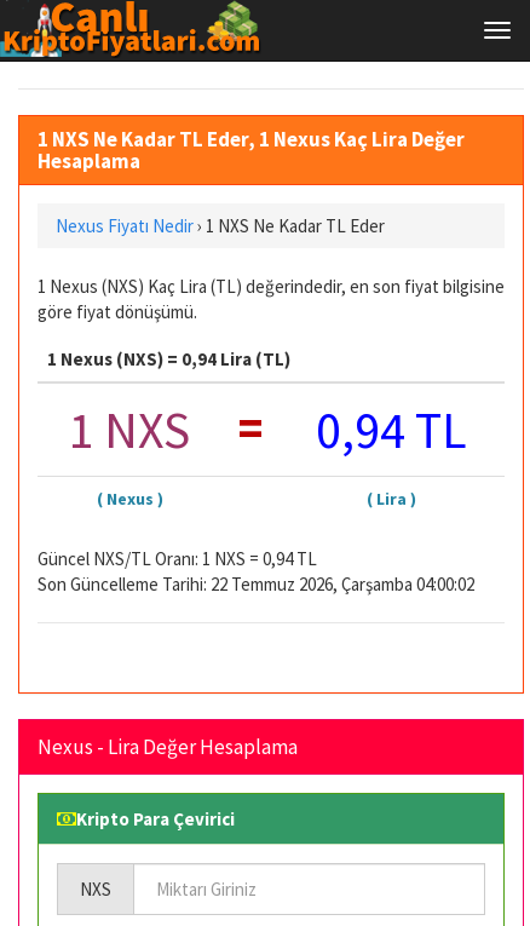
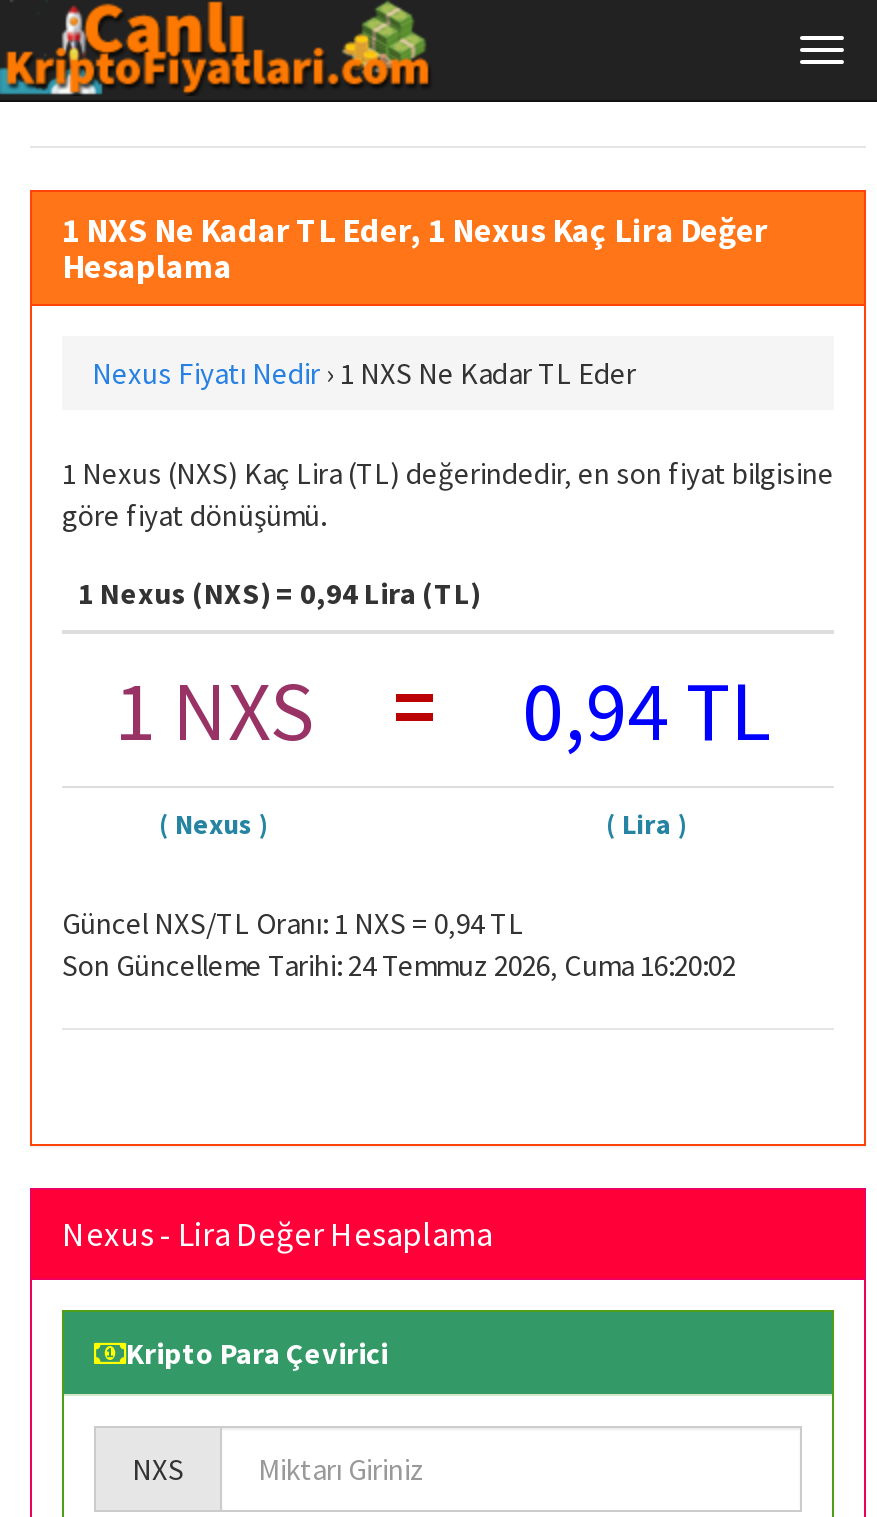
- Son Güncelleme Tarihi: 22 Temmuz 2026, Çarşamba 04:00:02
+ Son Güncelleme Tarihi: 24 Temmuz 2026, Cuma 16:20:02
